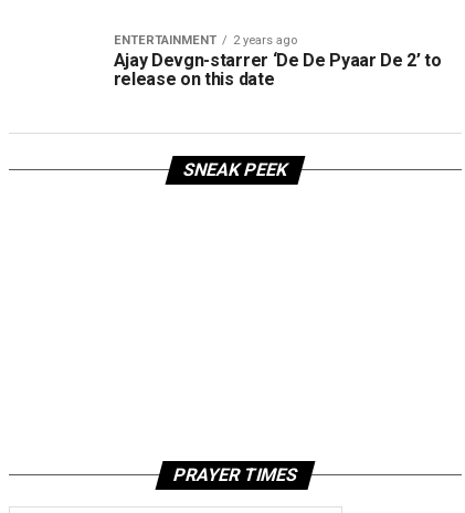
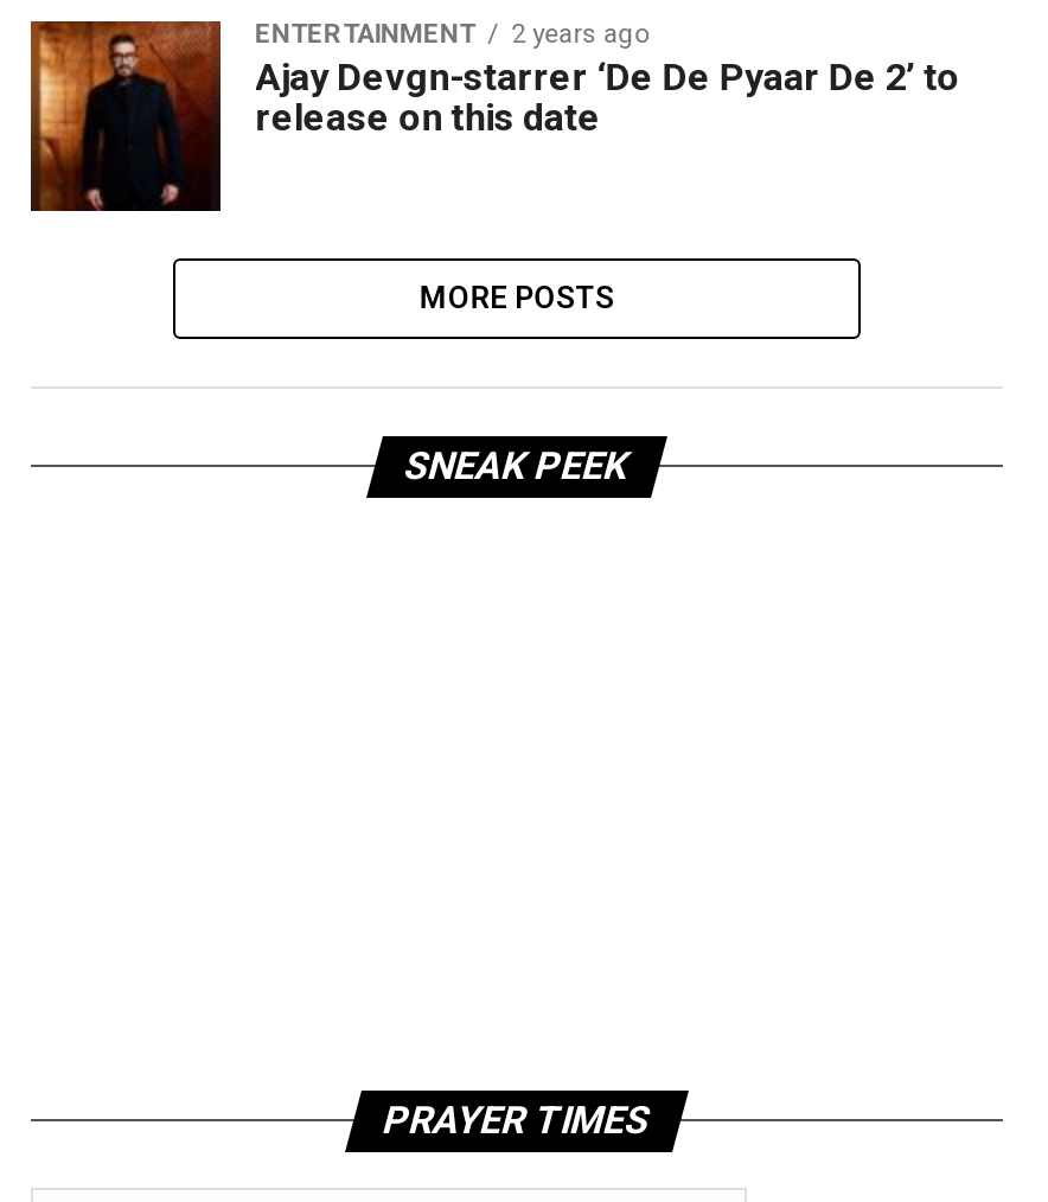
+ [image]

+ MORE POSTS
